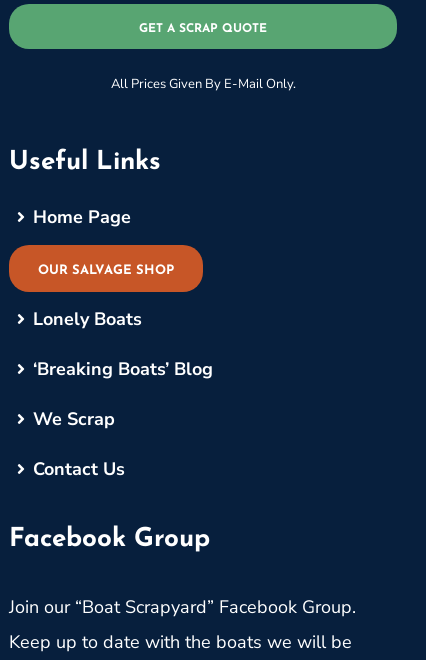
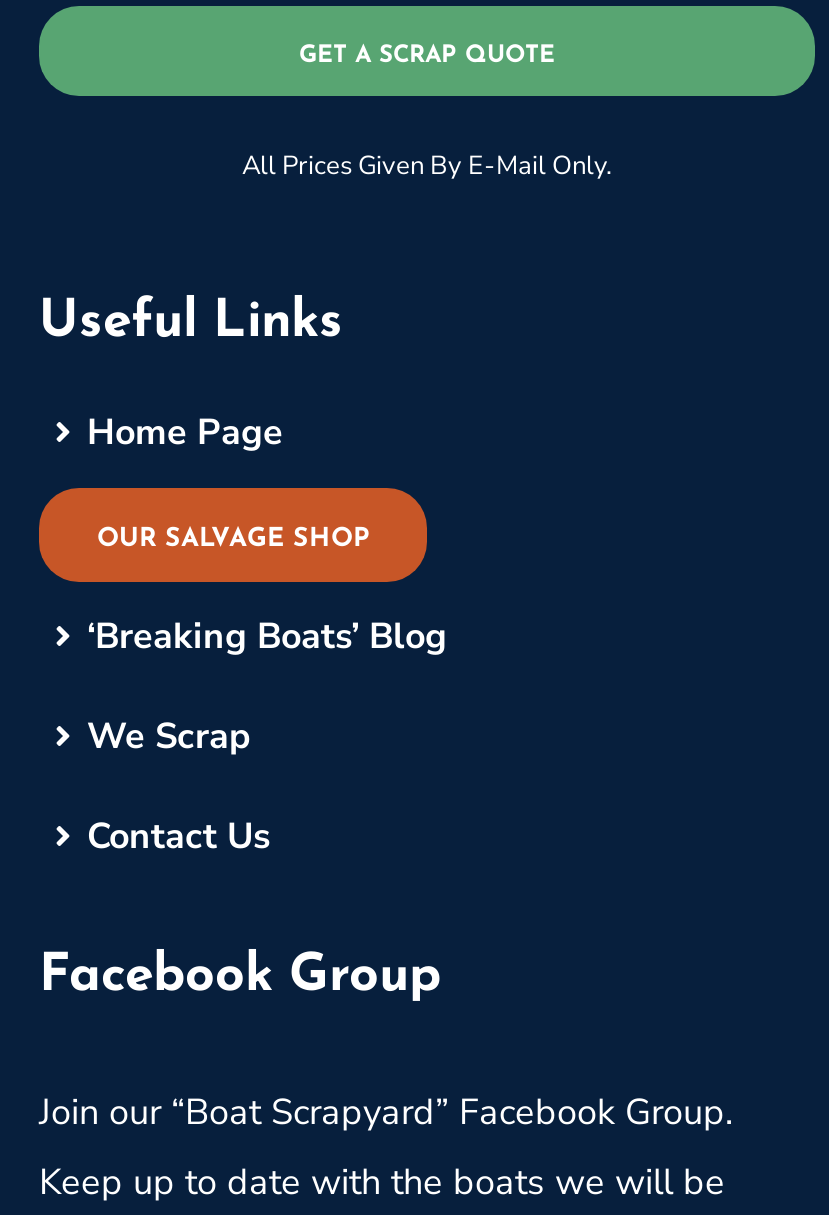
- Lonely Boats
